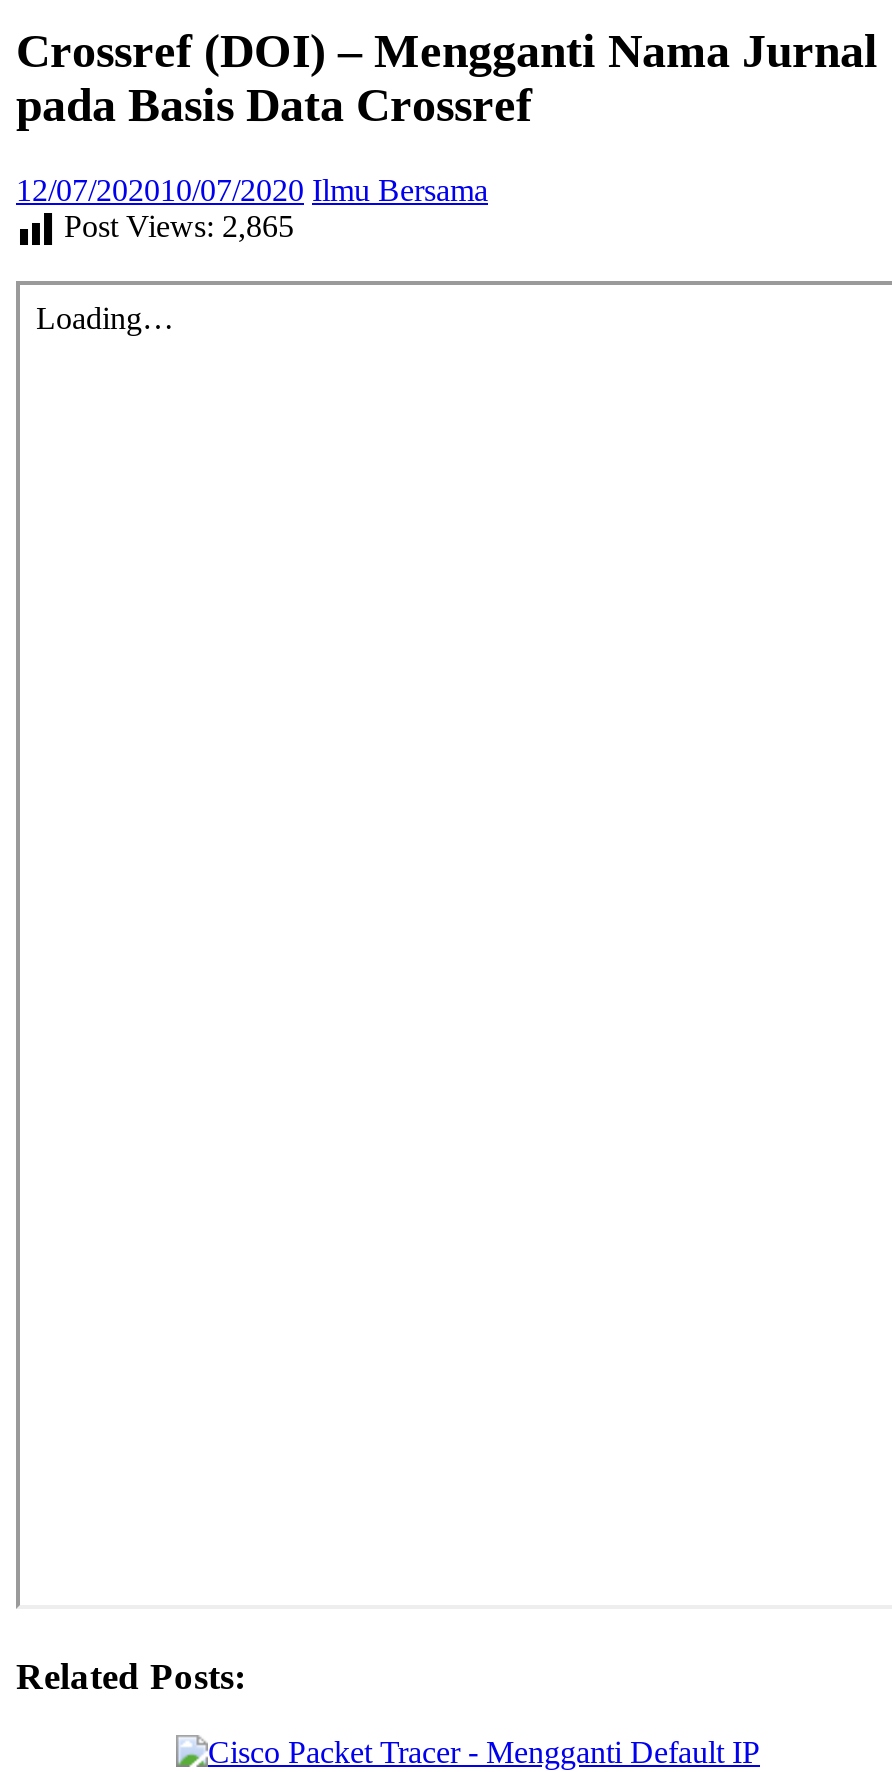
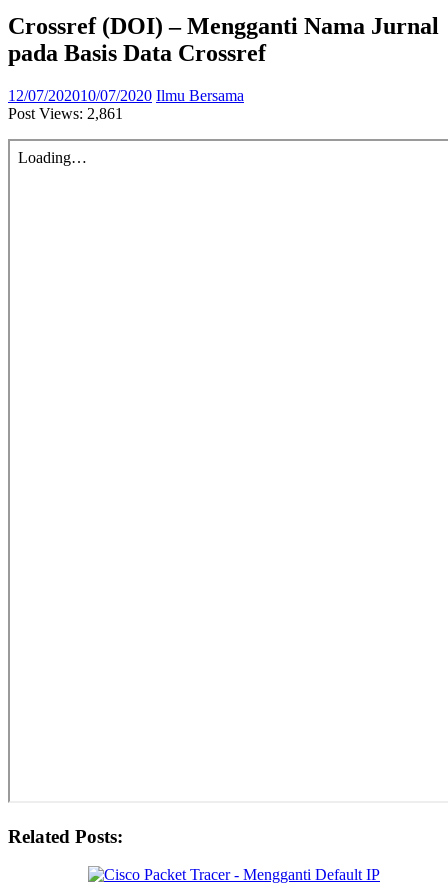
- Post Views: 2,865
+ Post Views: 2,861
